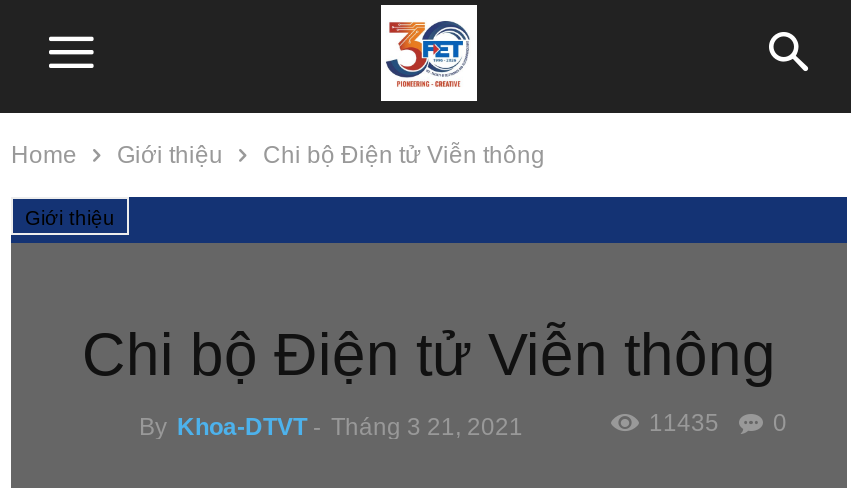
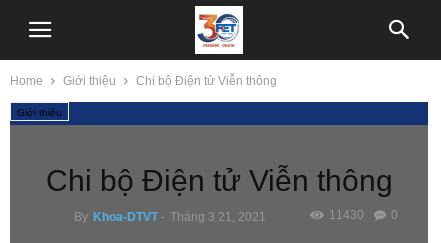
- 11435 0
+ 11430 0
